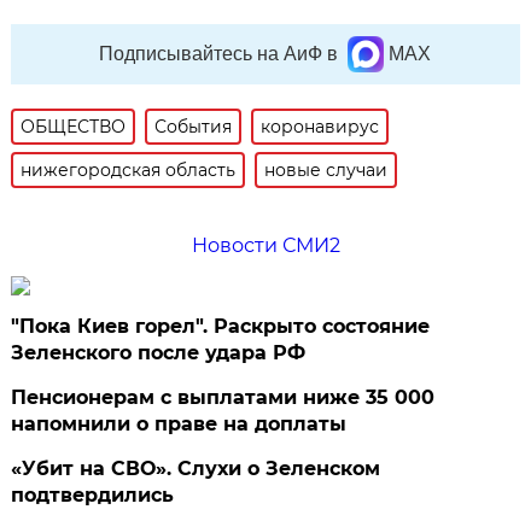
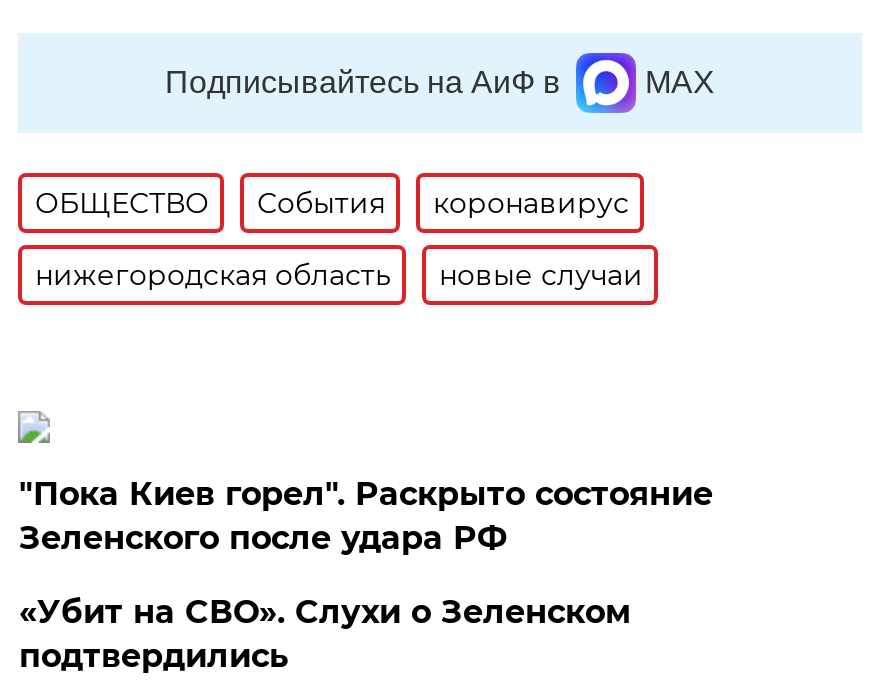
- Новости СМИ2

- Пенсионерам с выплатами ниже 35 000
- напомнили о праве на доплаты
